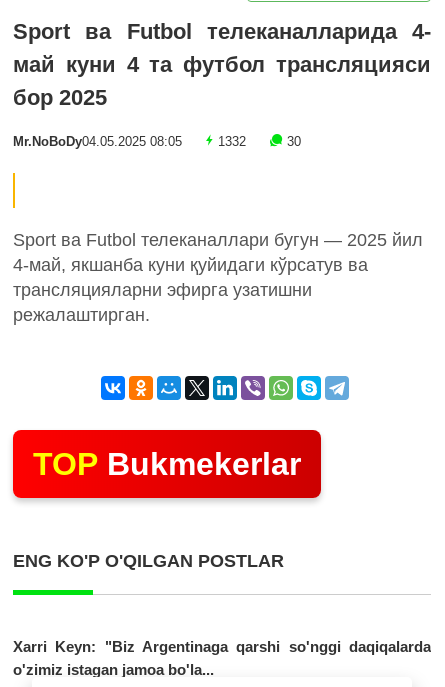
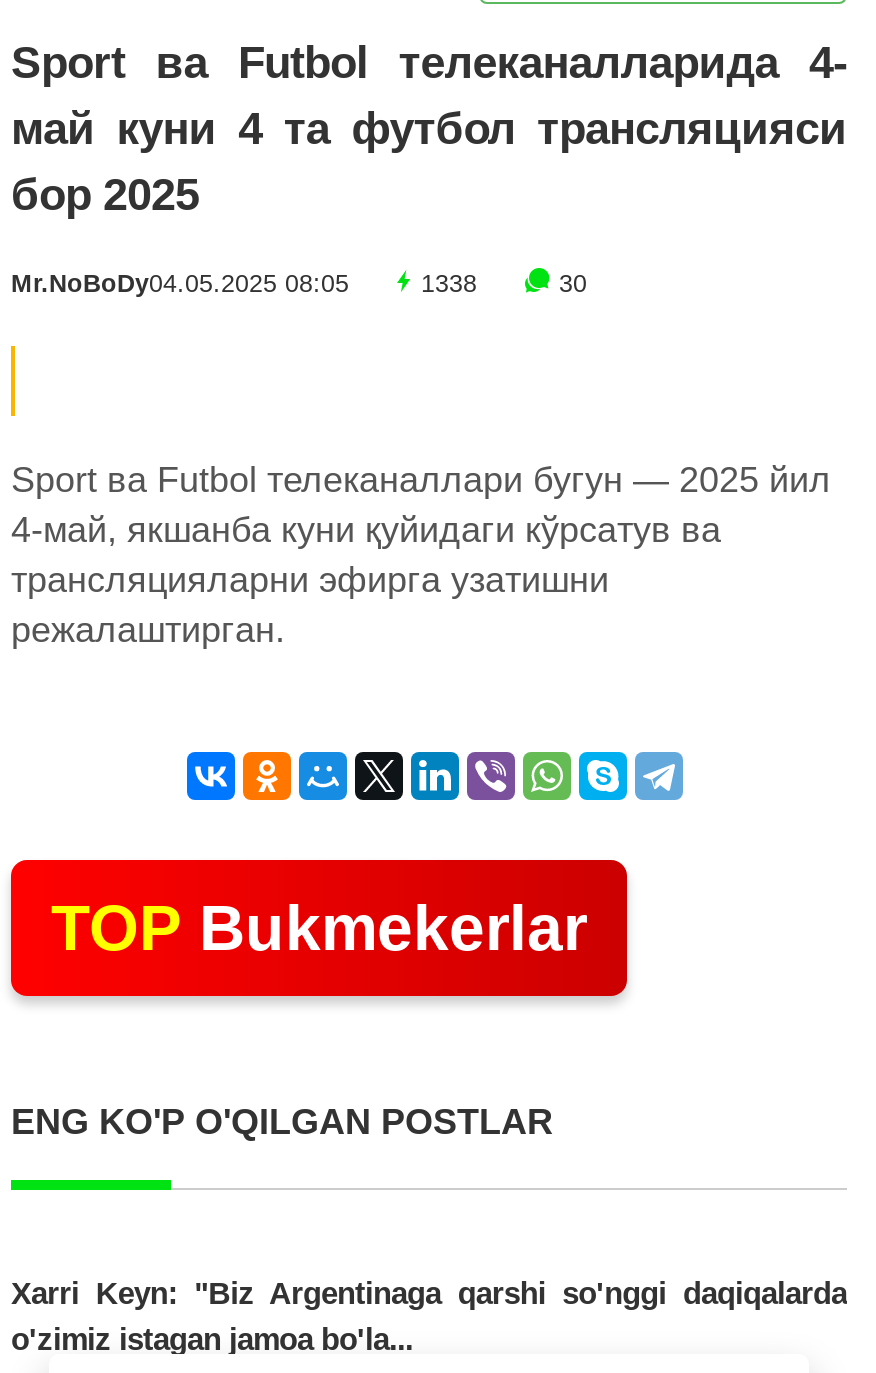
- 1332
+ 1338
